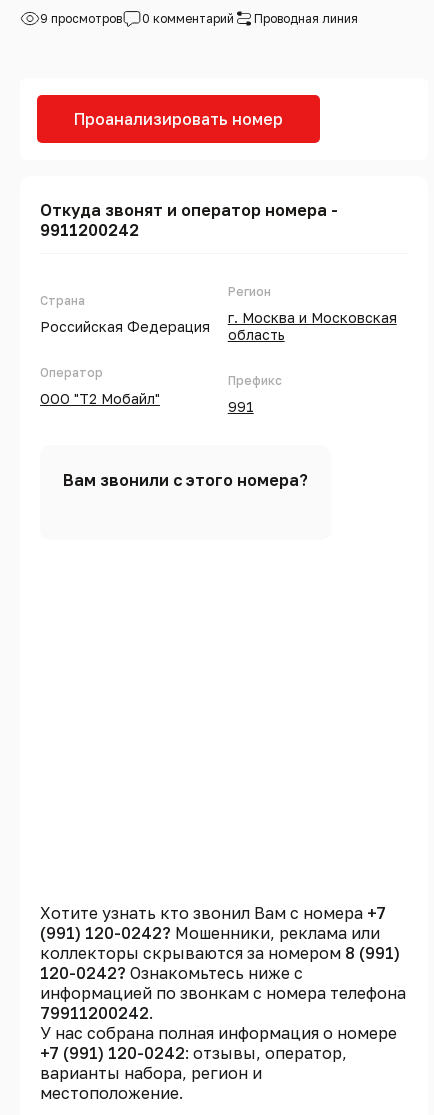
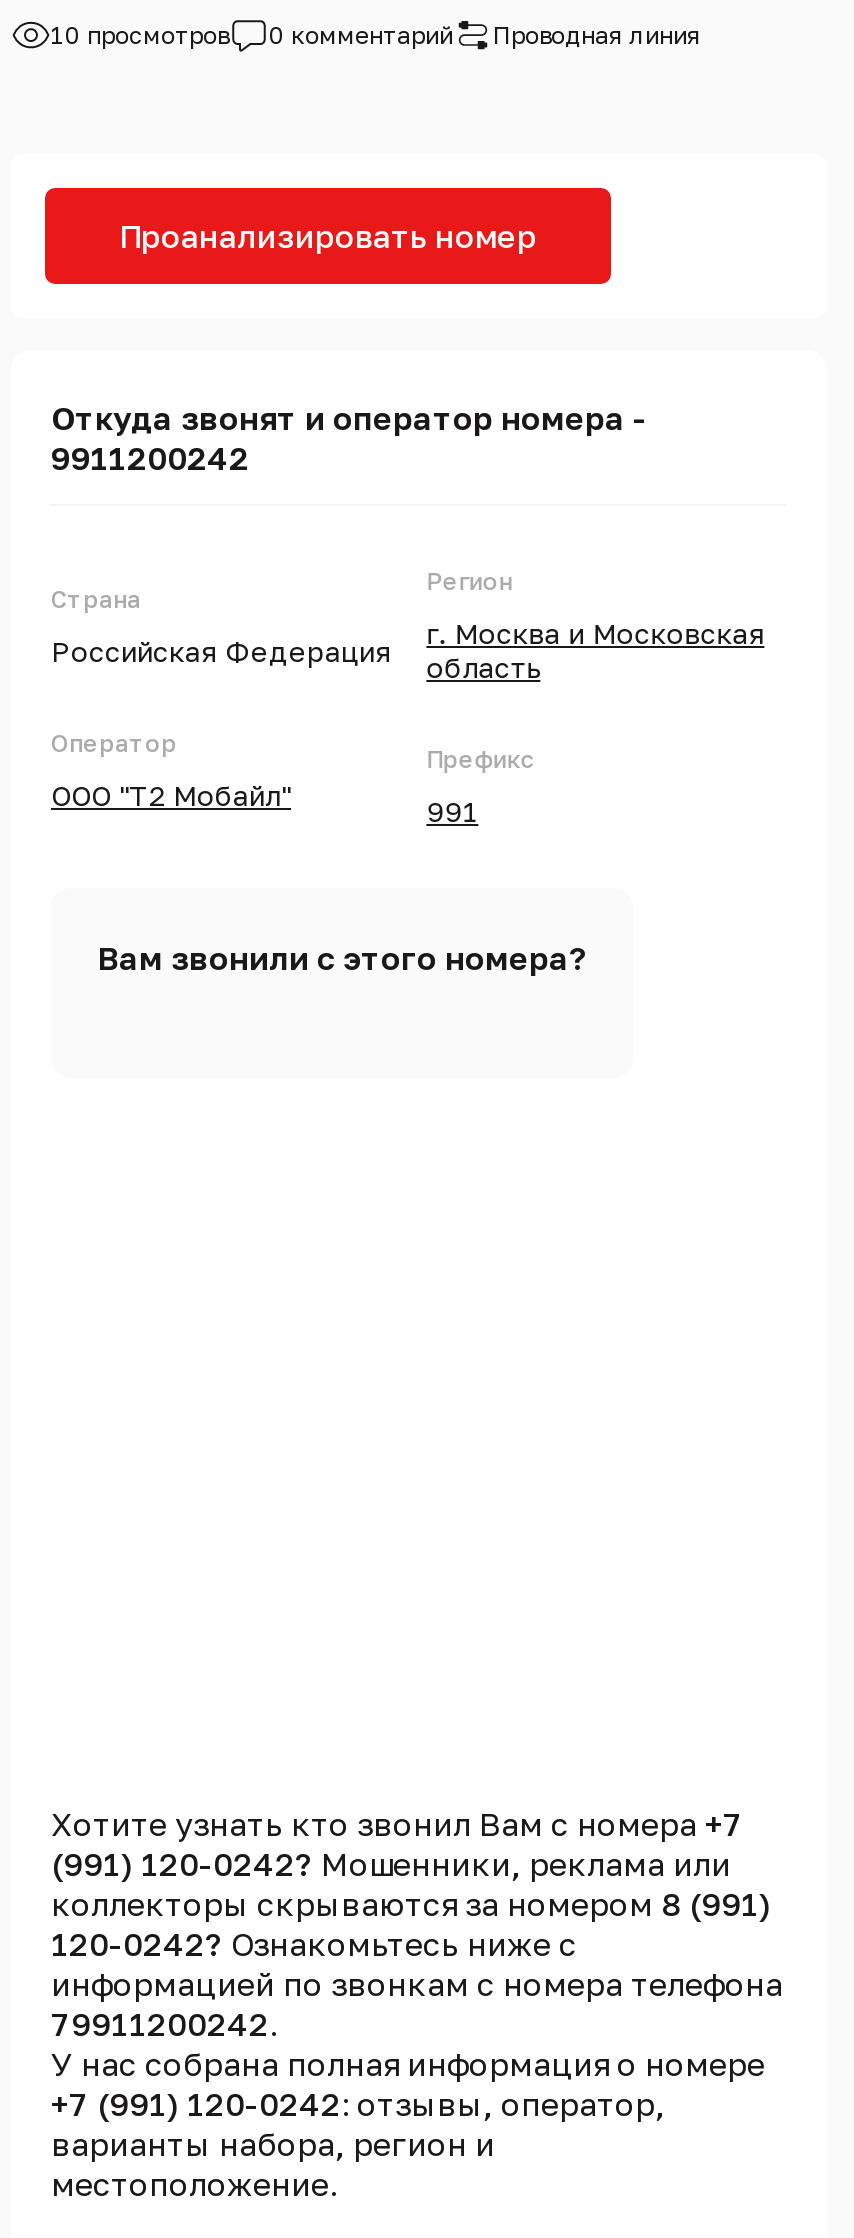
- 9 просмотров
+ 10 просмотров
